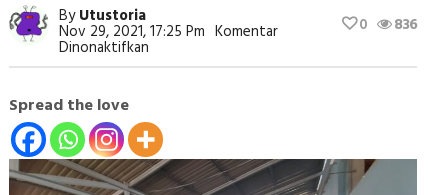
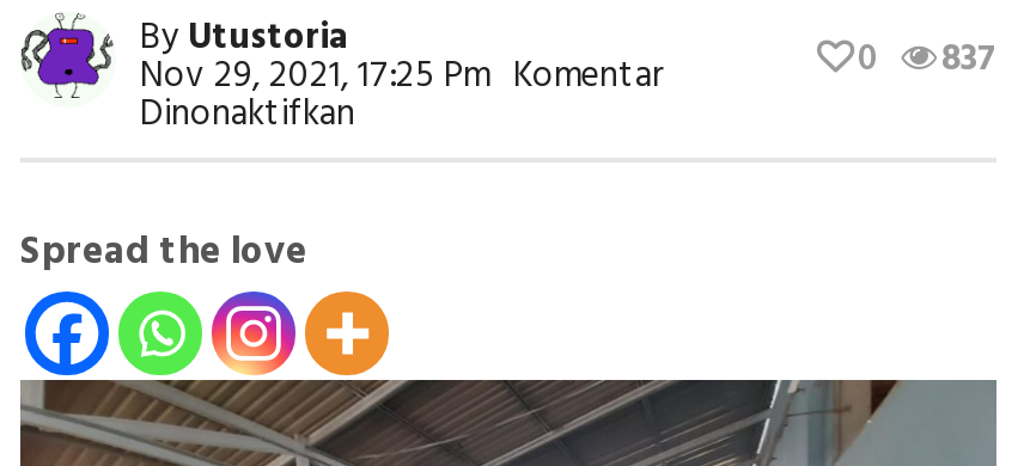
- 0 836
+ 0 837
